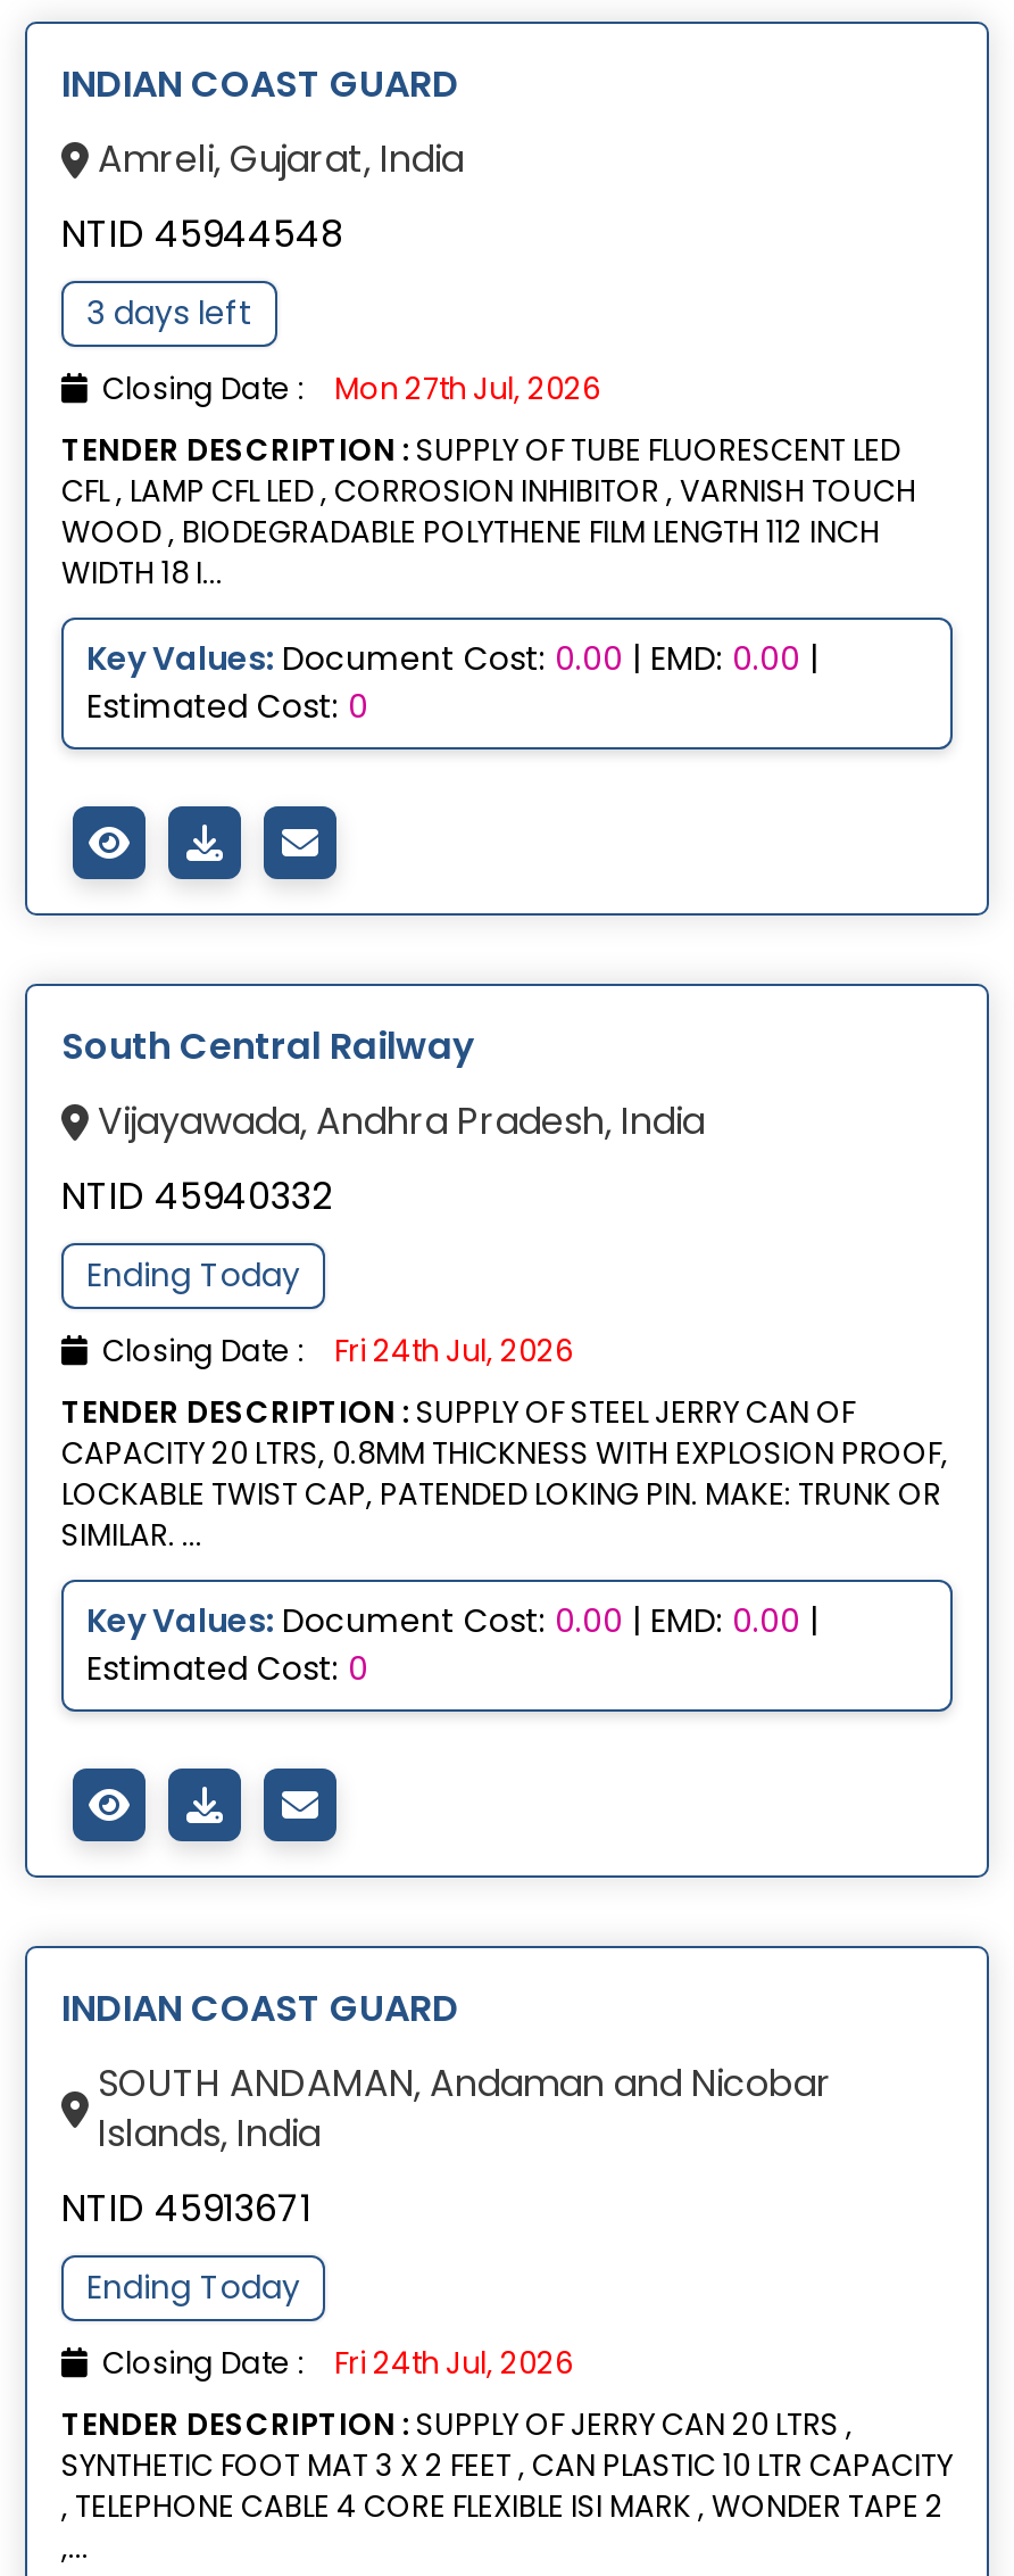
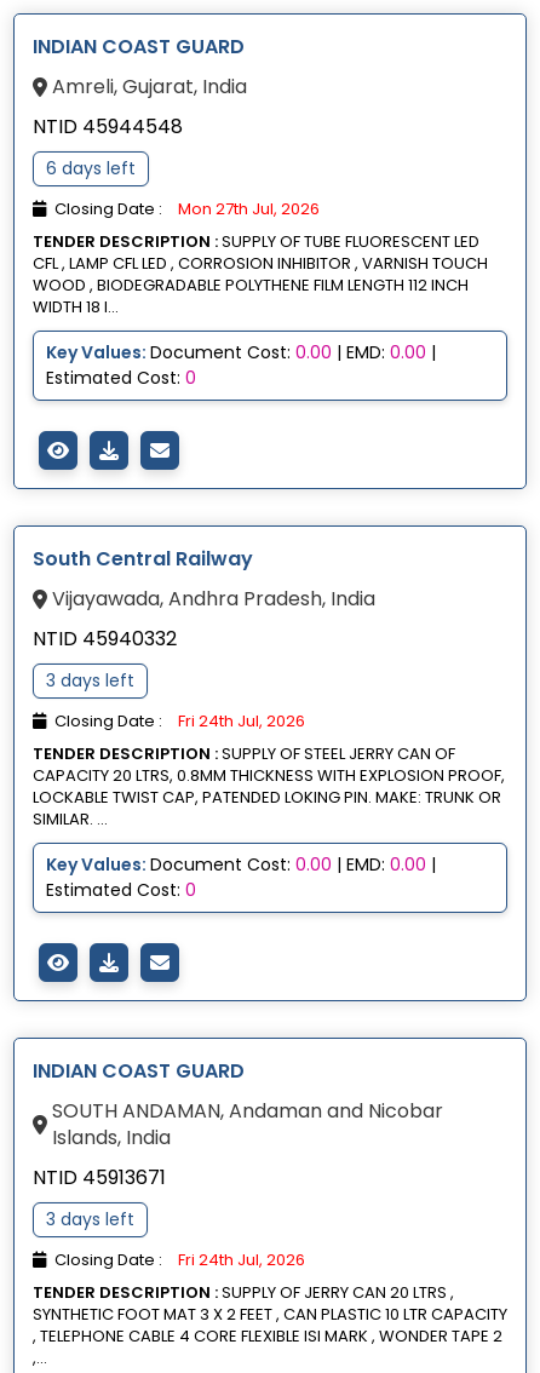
- 3 days left
+ 6 days left

- Ending Today
+ 3 days left

- Ending Today
+ 3 days left
